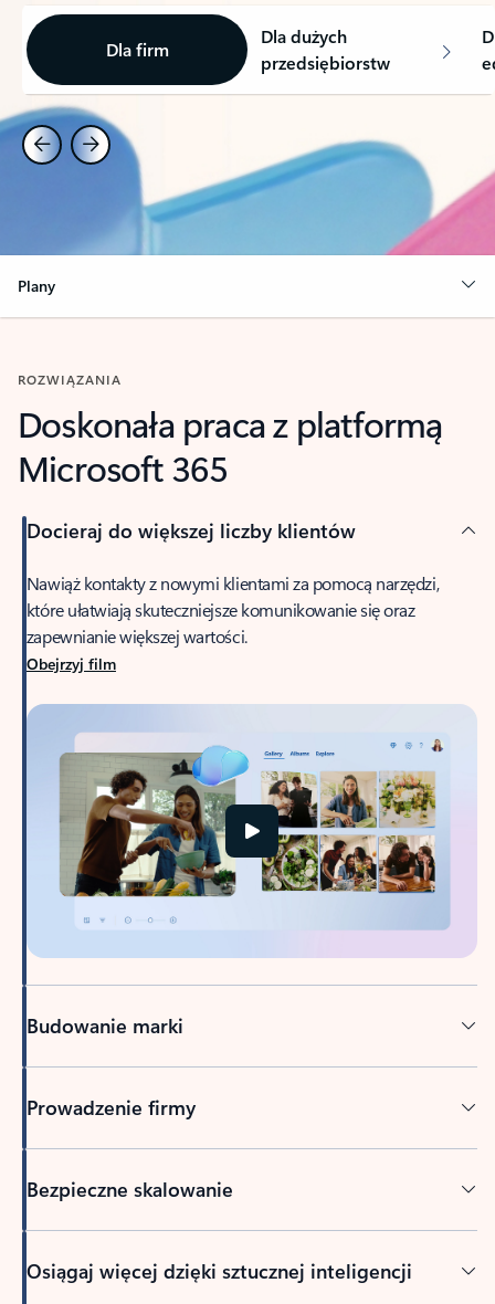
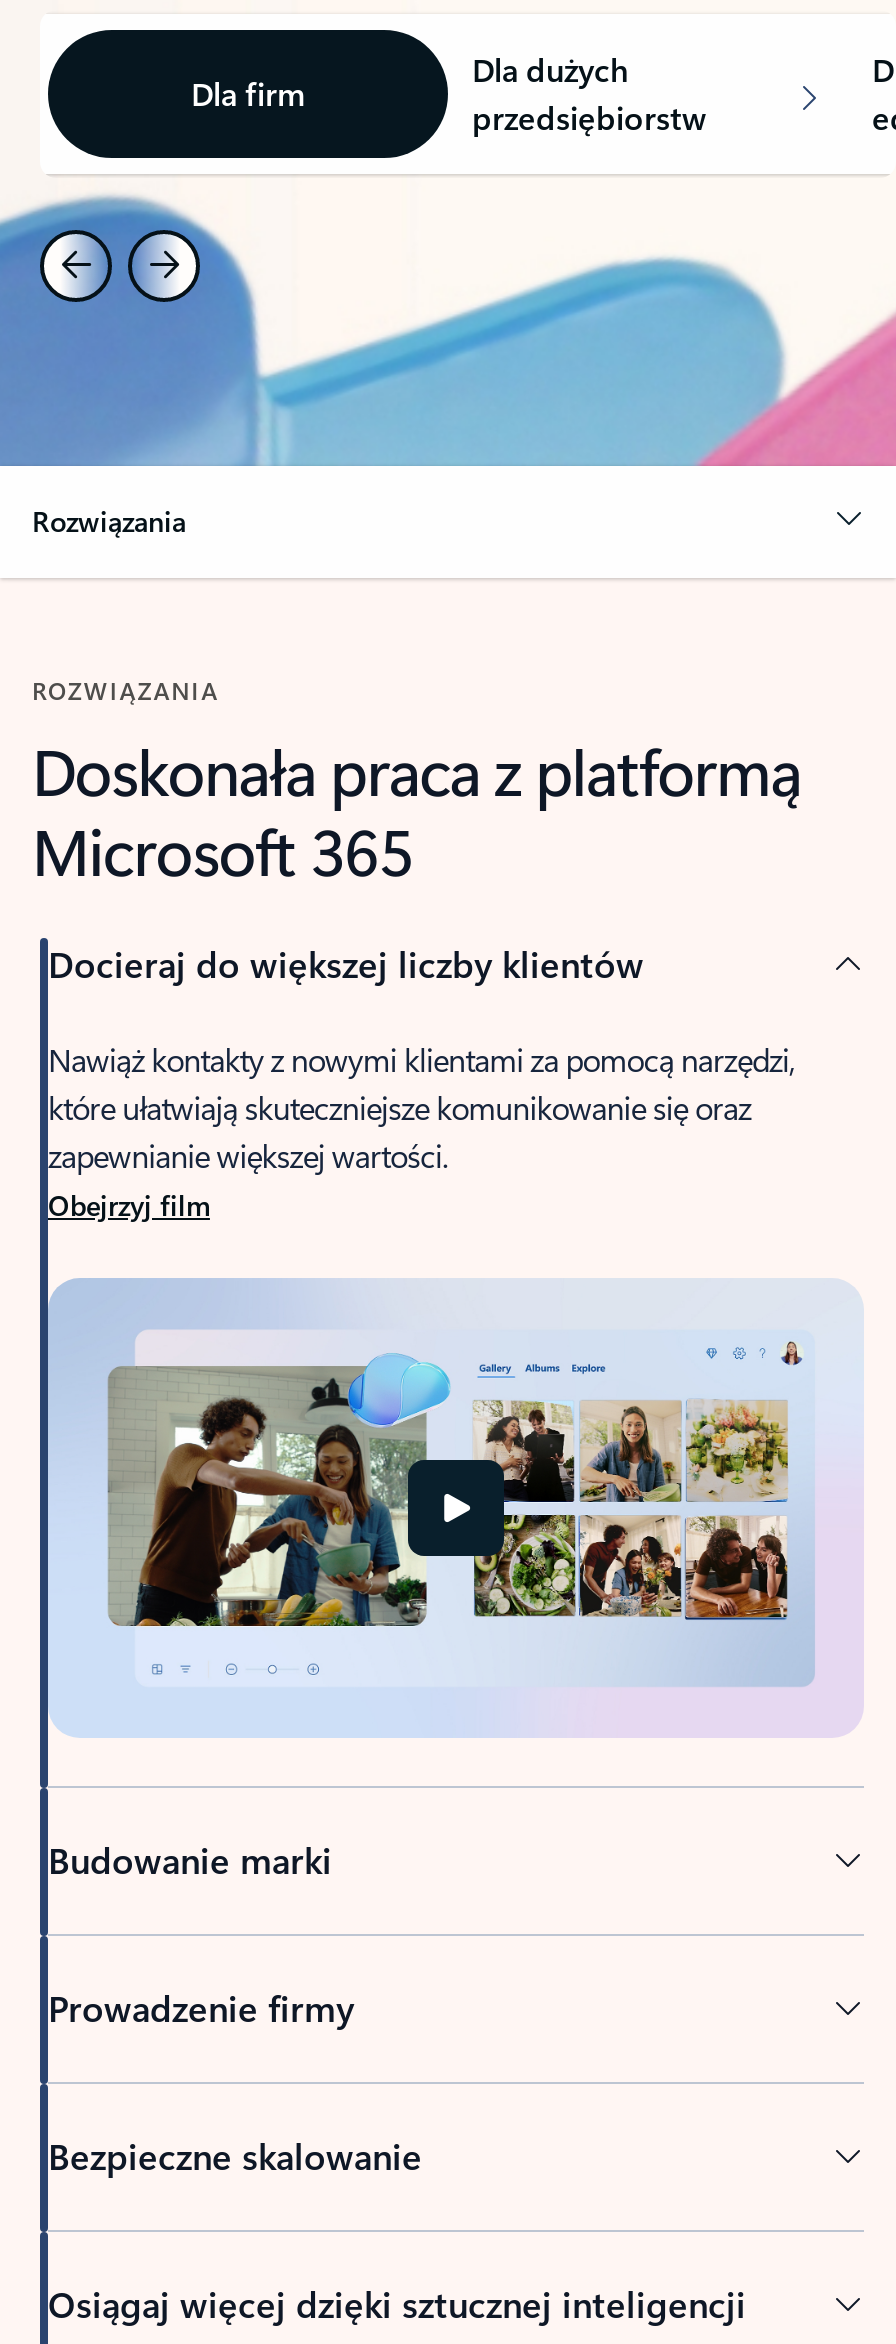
- Plany
+ Rozwiązania
